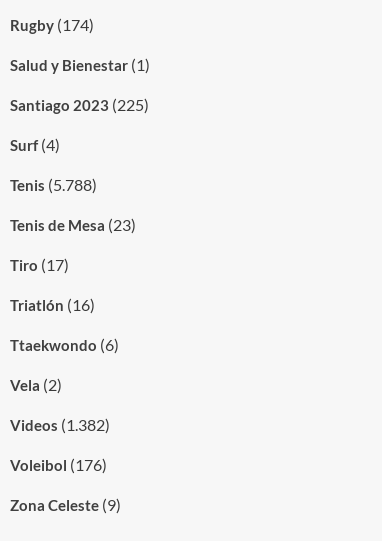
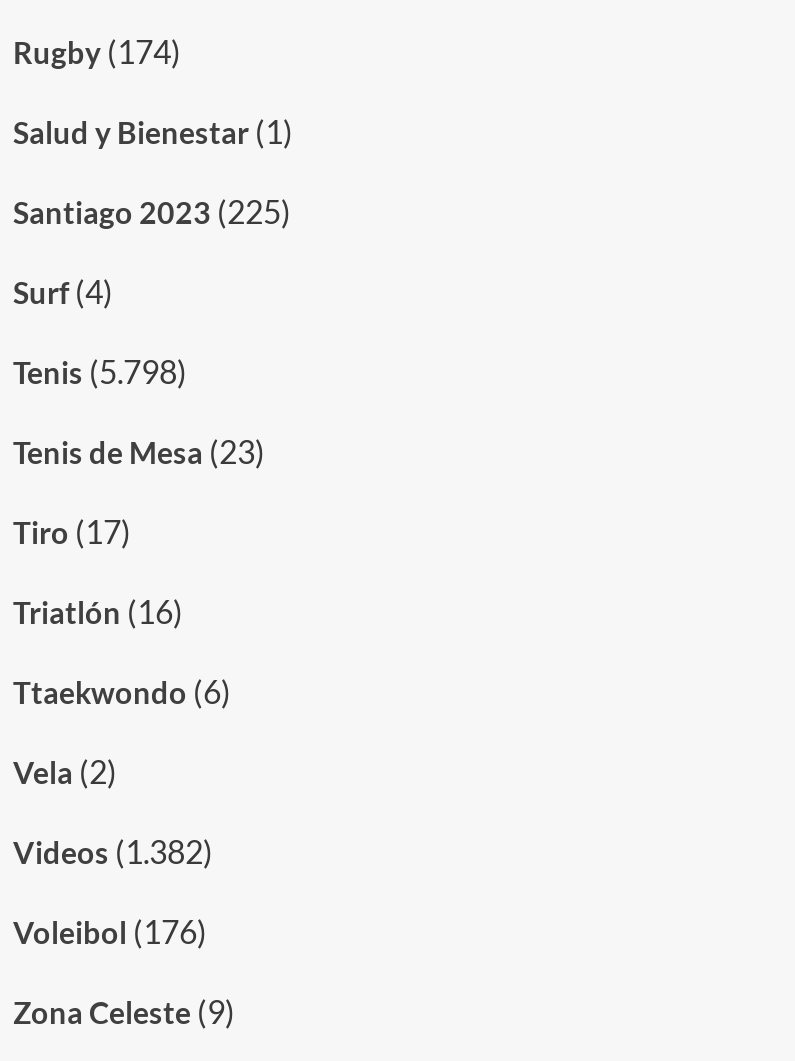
- Tenis (5.788)
+ Tenis (5.798)
